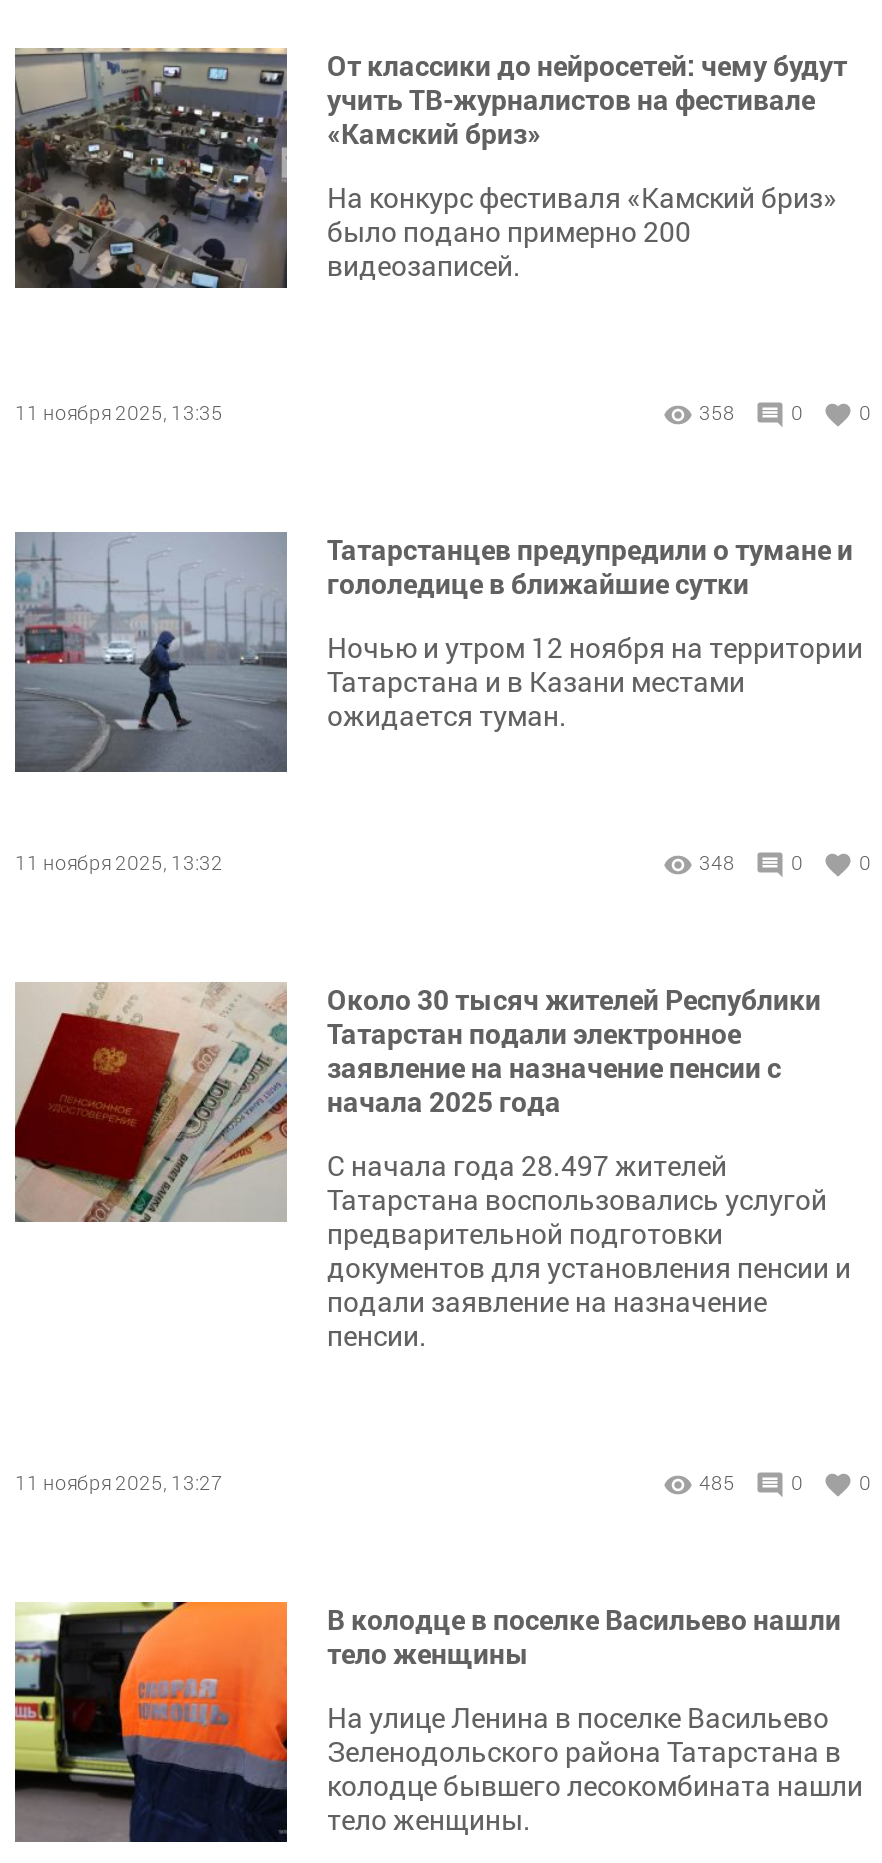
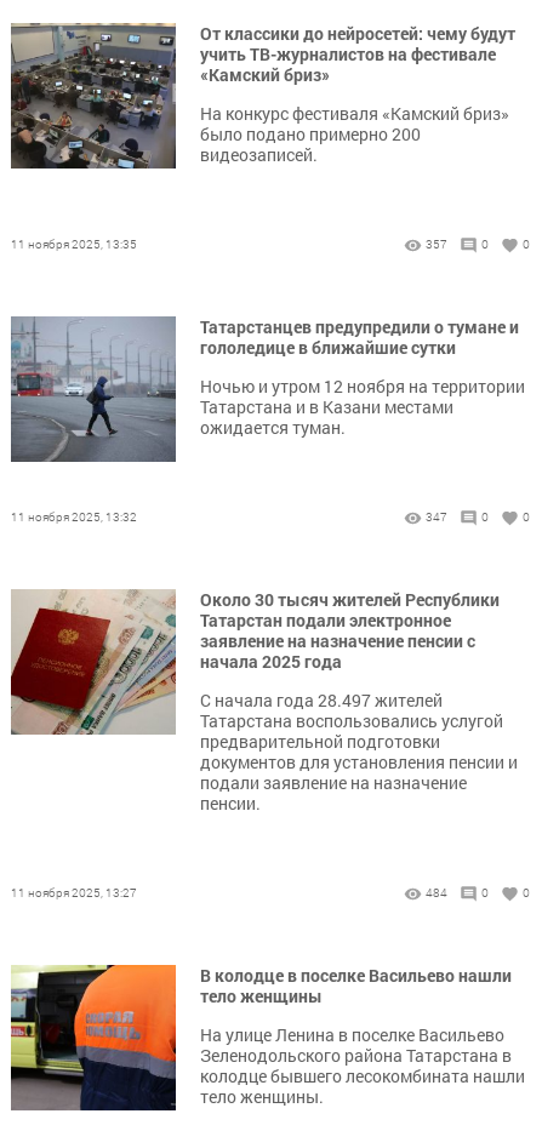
- 358
+ 357

- 348
+ 347

- 485
+ 484
